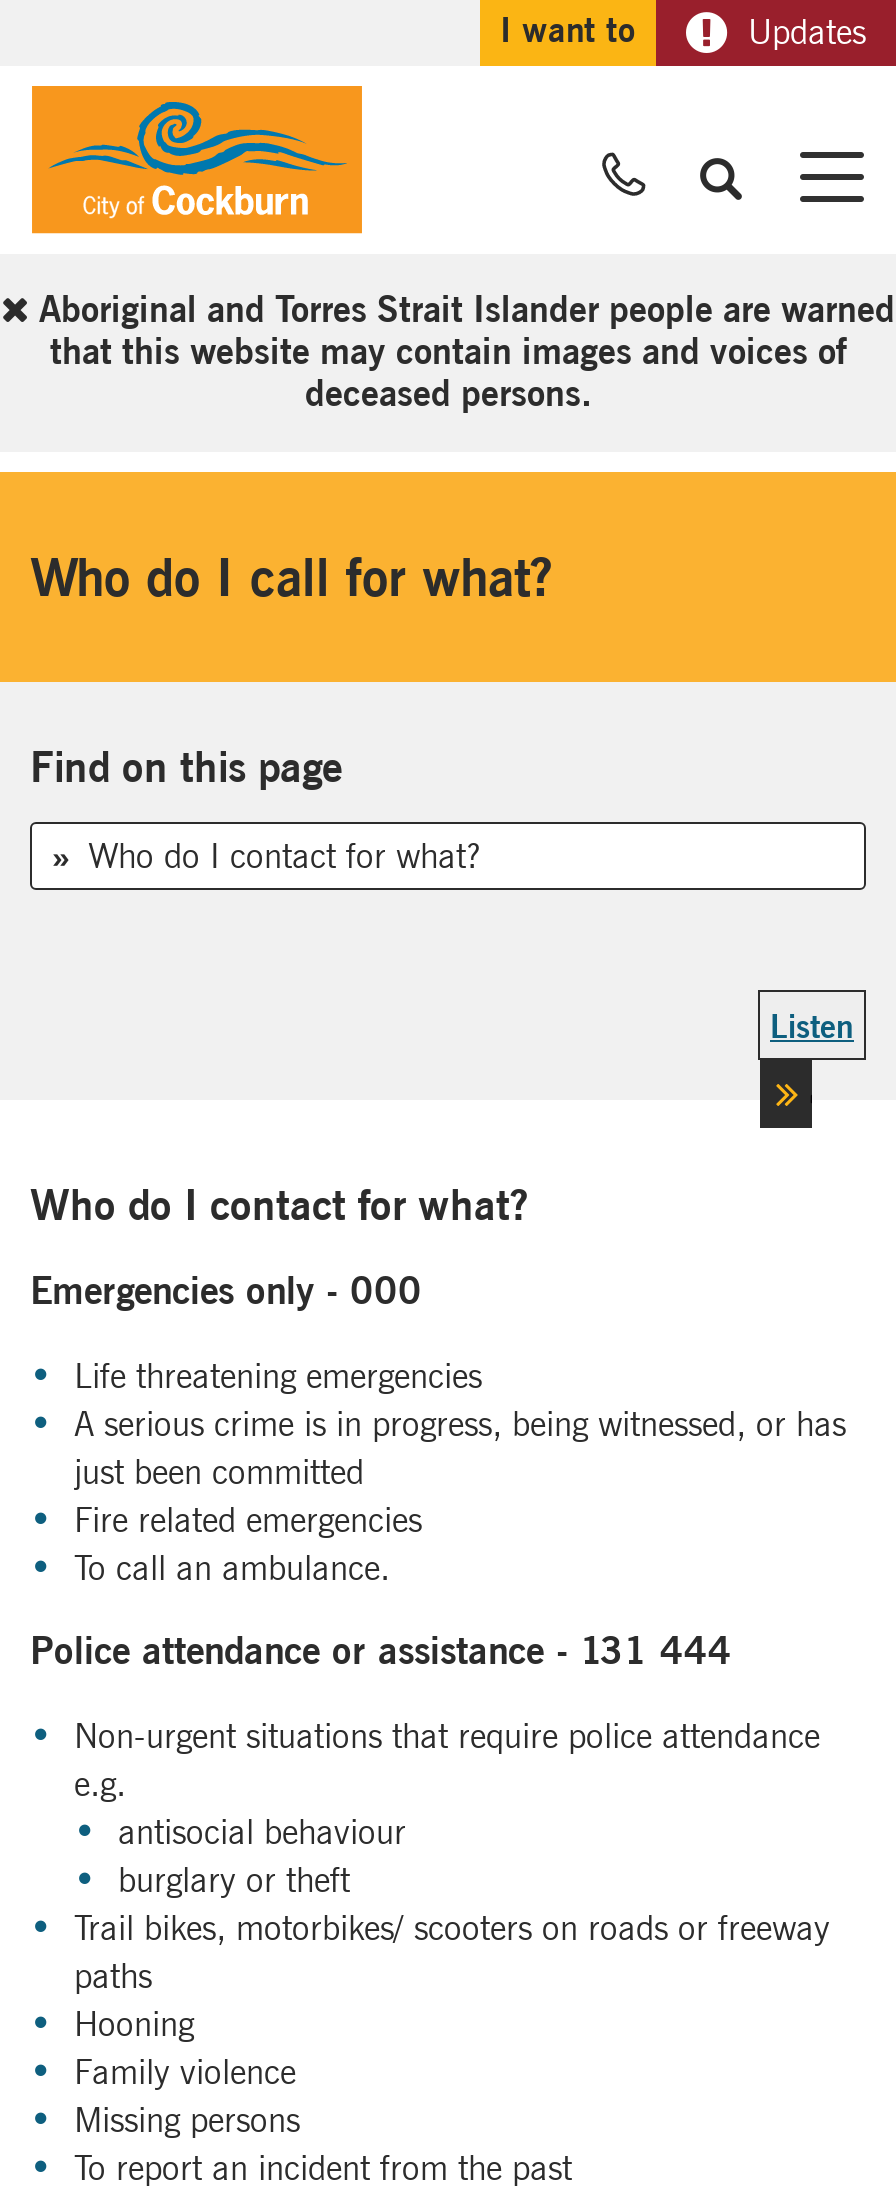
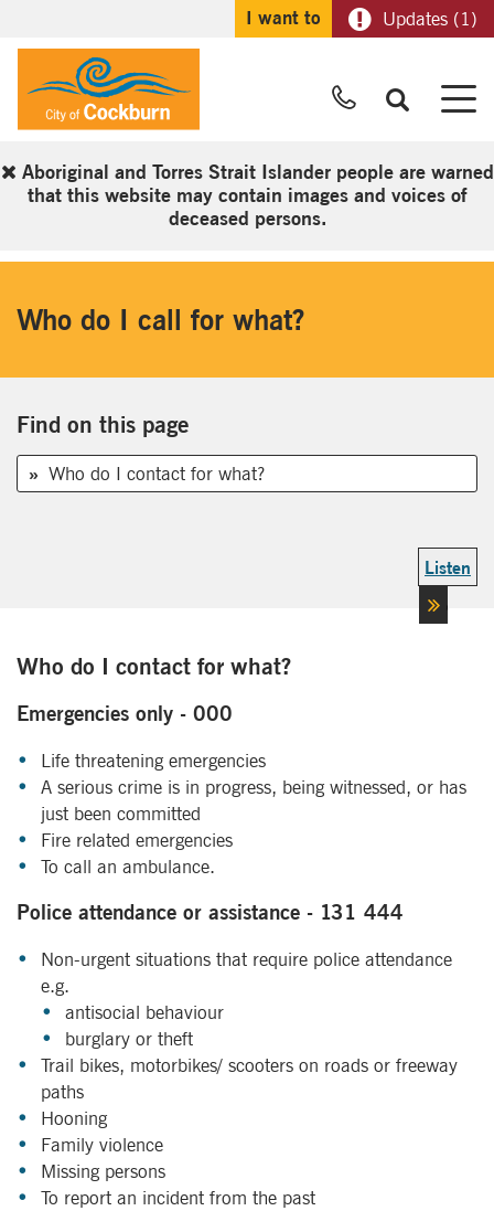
- Updates
+ Updates (1)
